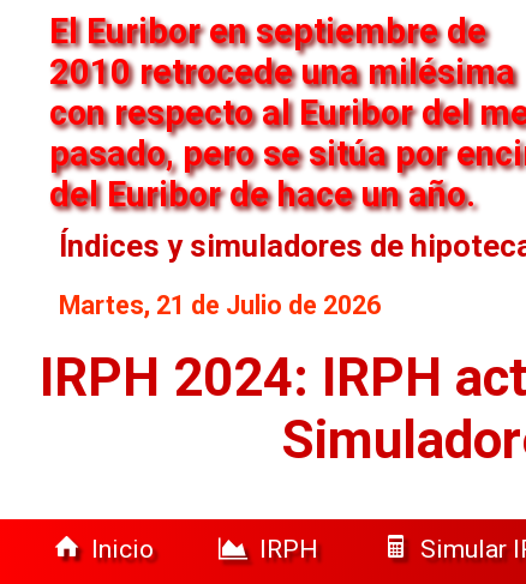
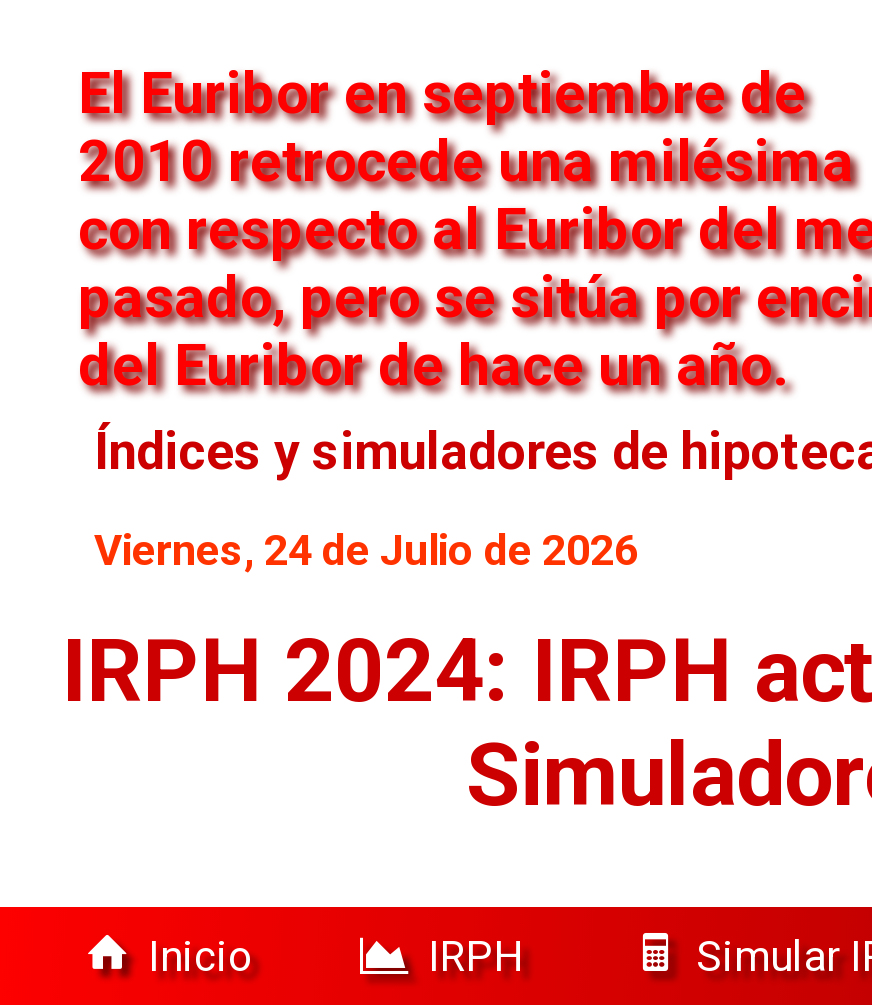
- Martes, 21 de Julio de 2026
+ Viernes, 24 de Julio de 2026
